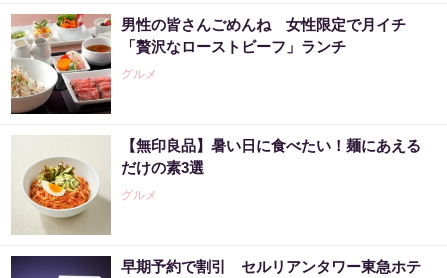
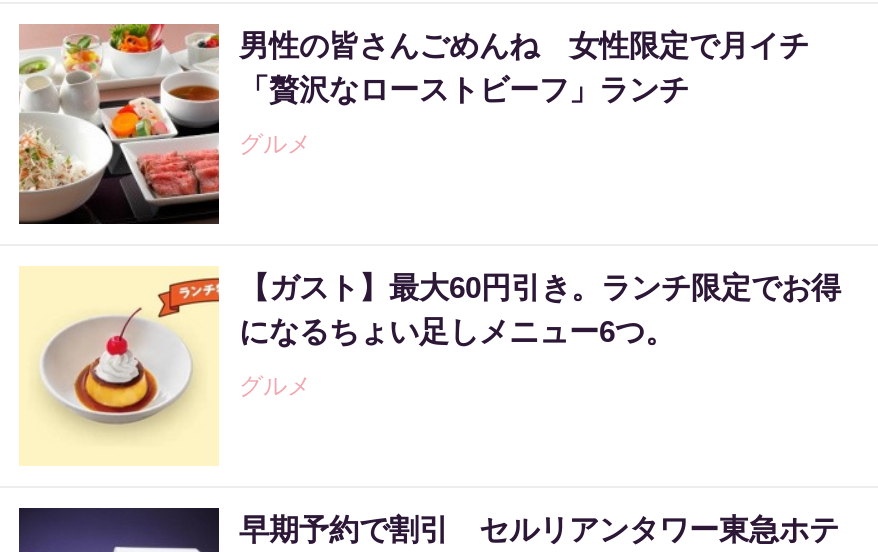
- [image]
- 【無印良品】暑い日に食べたい！麺にあえる
- だけの素3選
+ [image]
+ 【ガスト】最大60円引き。ランチ限定でお得
+ になるちょい足しメニュー6つ。
